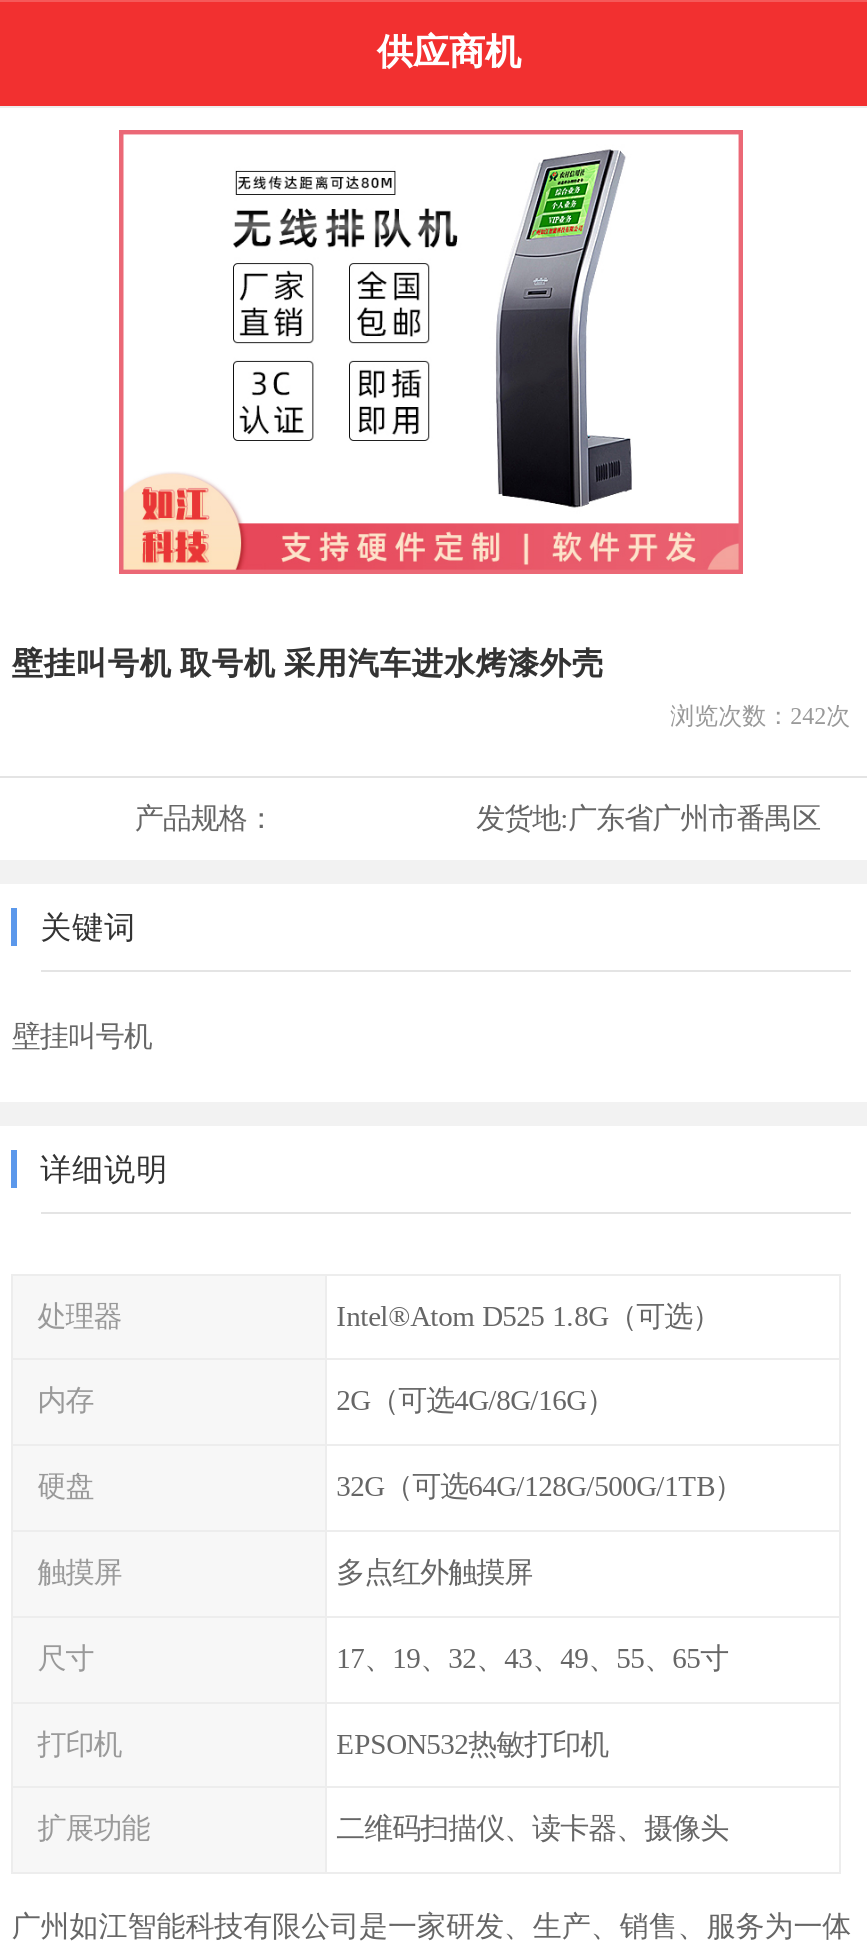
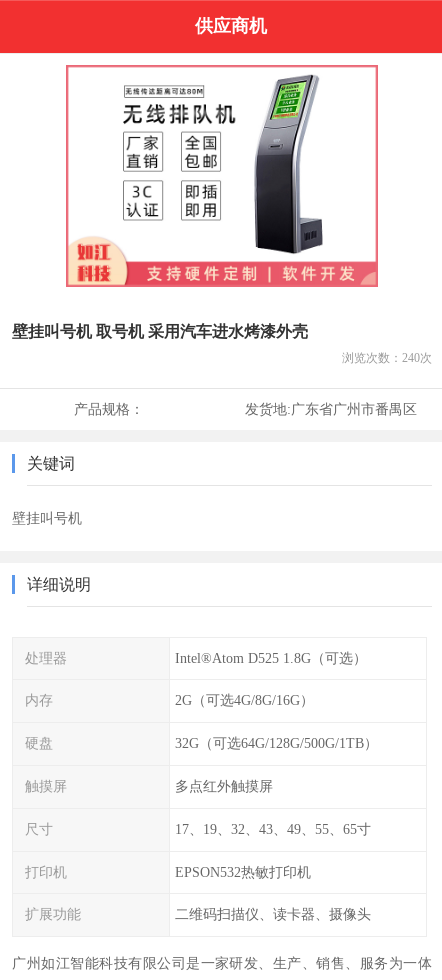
- 浏览次数：242次
+ 浏览次数：240次
